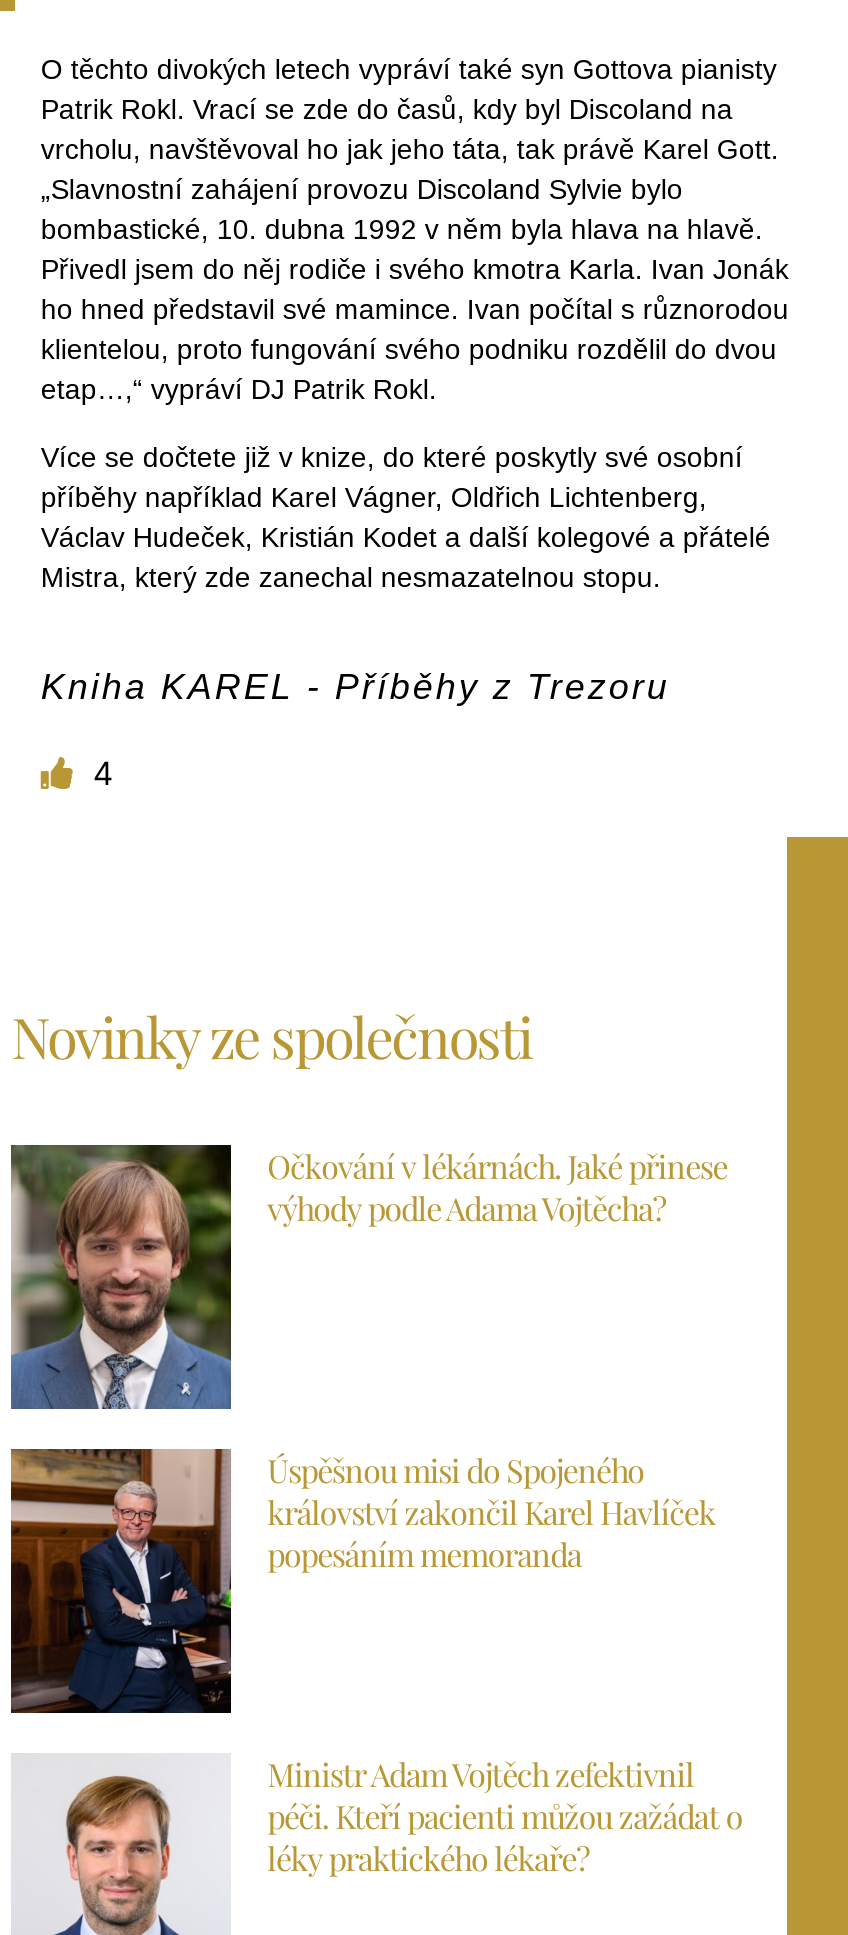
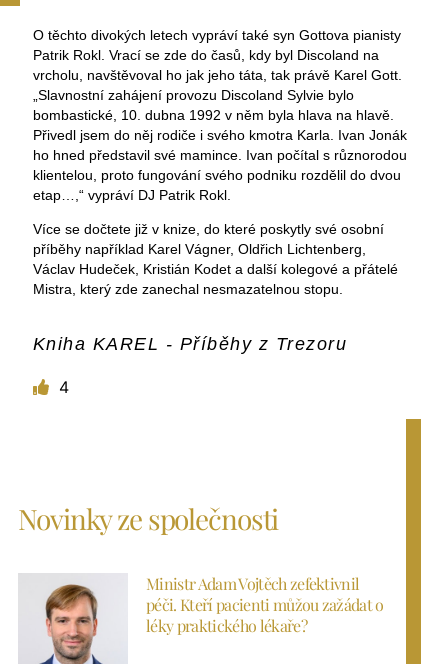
- [image]
- Očkování v lékárnách. Jaké přinese
- výhody podle Adama Vojtěcha?

- [image]
- Úspěšnou misi do Spojeného
- království zakončil Karel Havlíček
- popesáním memoranda
